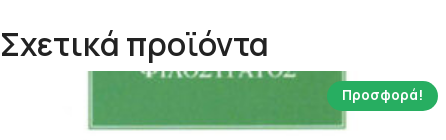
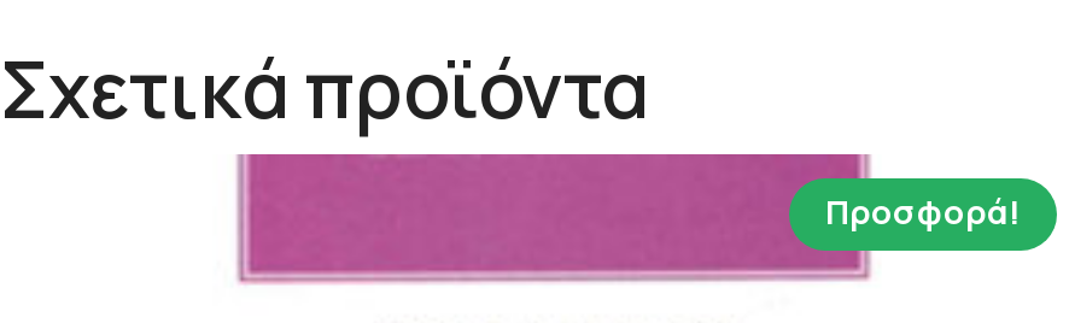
- [image]
+ [image]
